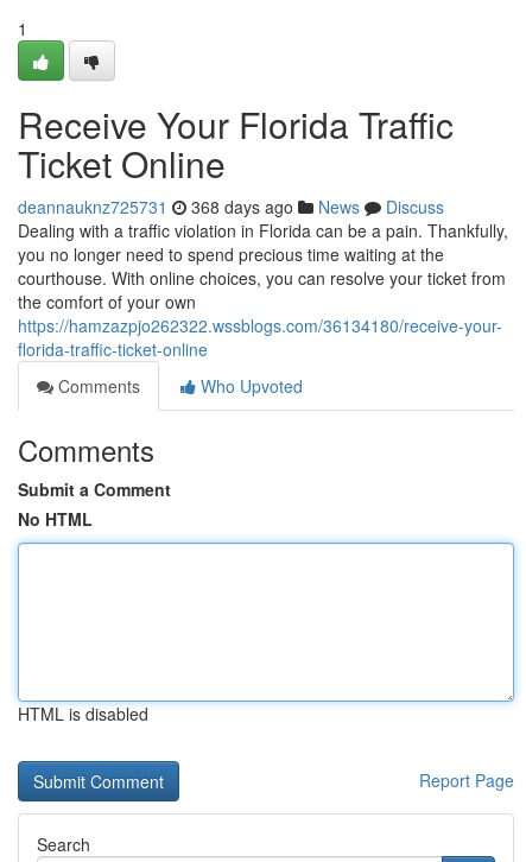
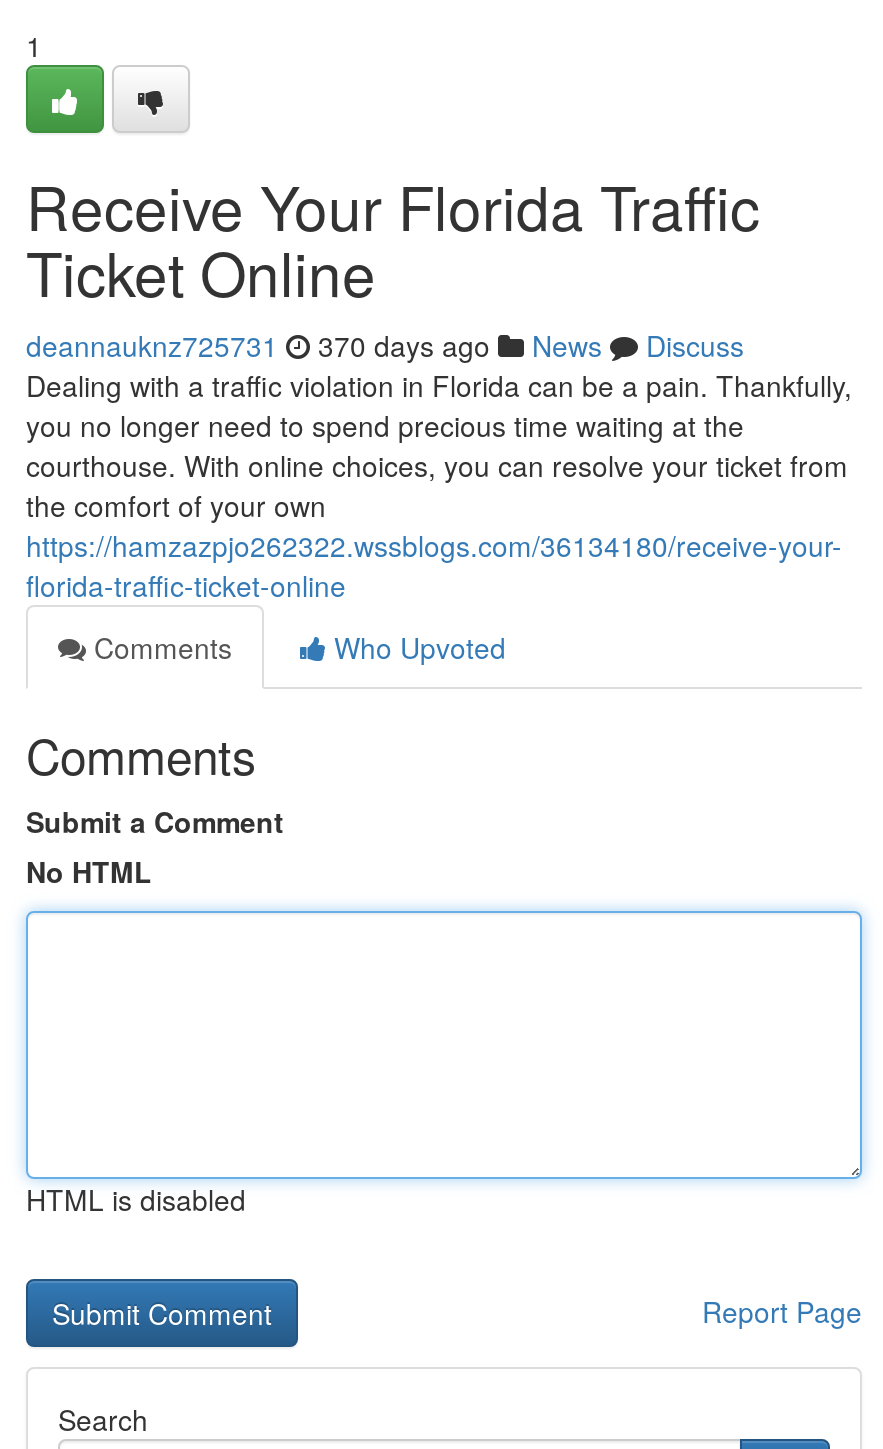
- deannauknz725731 368 days ago News Discuss
+ deannauknz725731 370 days ago News Discuss
